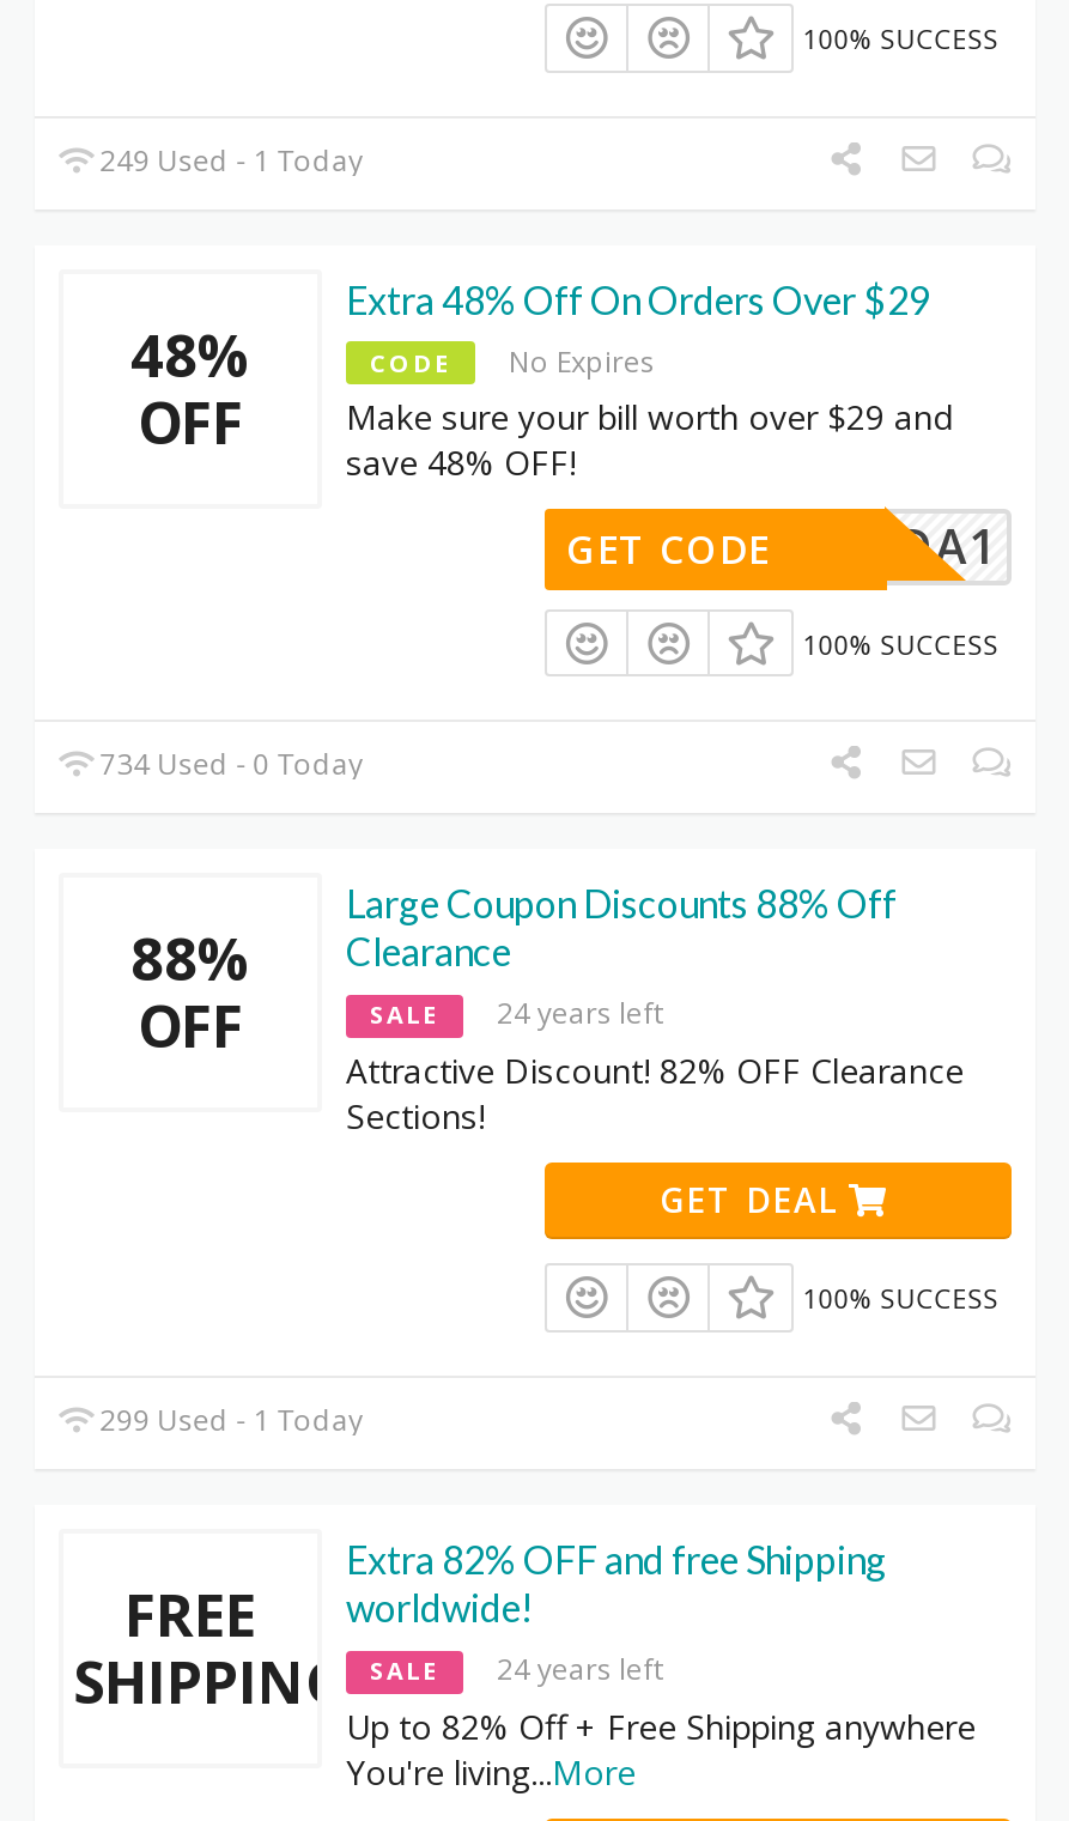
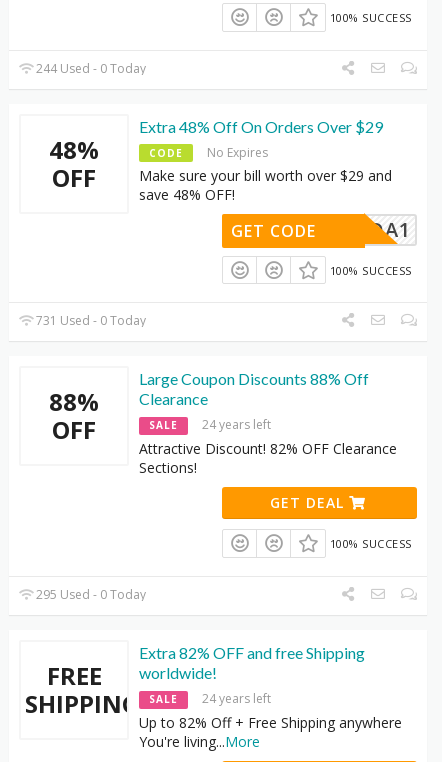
- 249 Used - 1 Today
+ 244 Used - 0 Today

- 734 Used - 0 Today
+ 731 Used - 0 Today

- 299 Used - 1 Today
+ 295 Used - 0 Today
